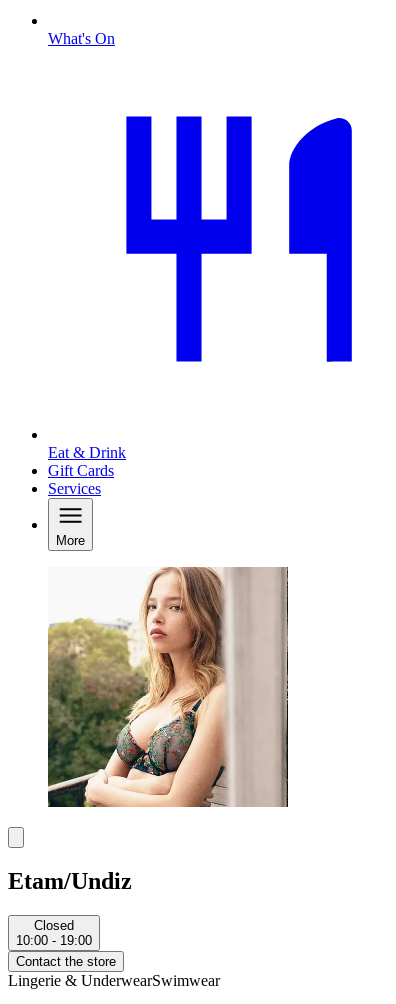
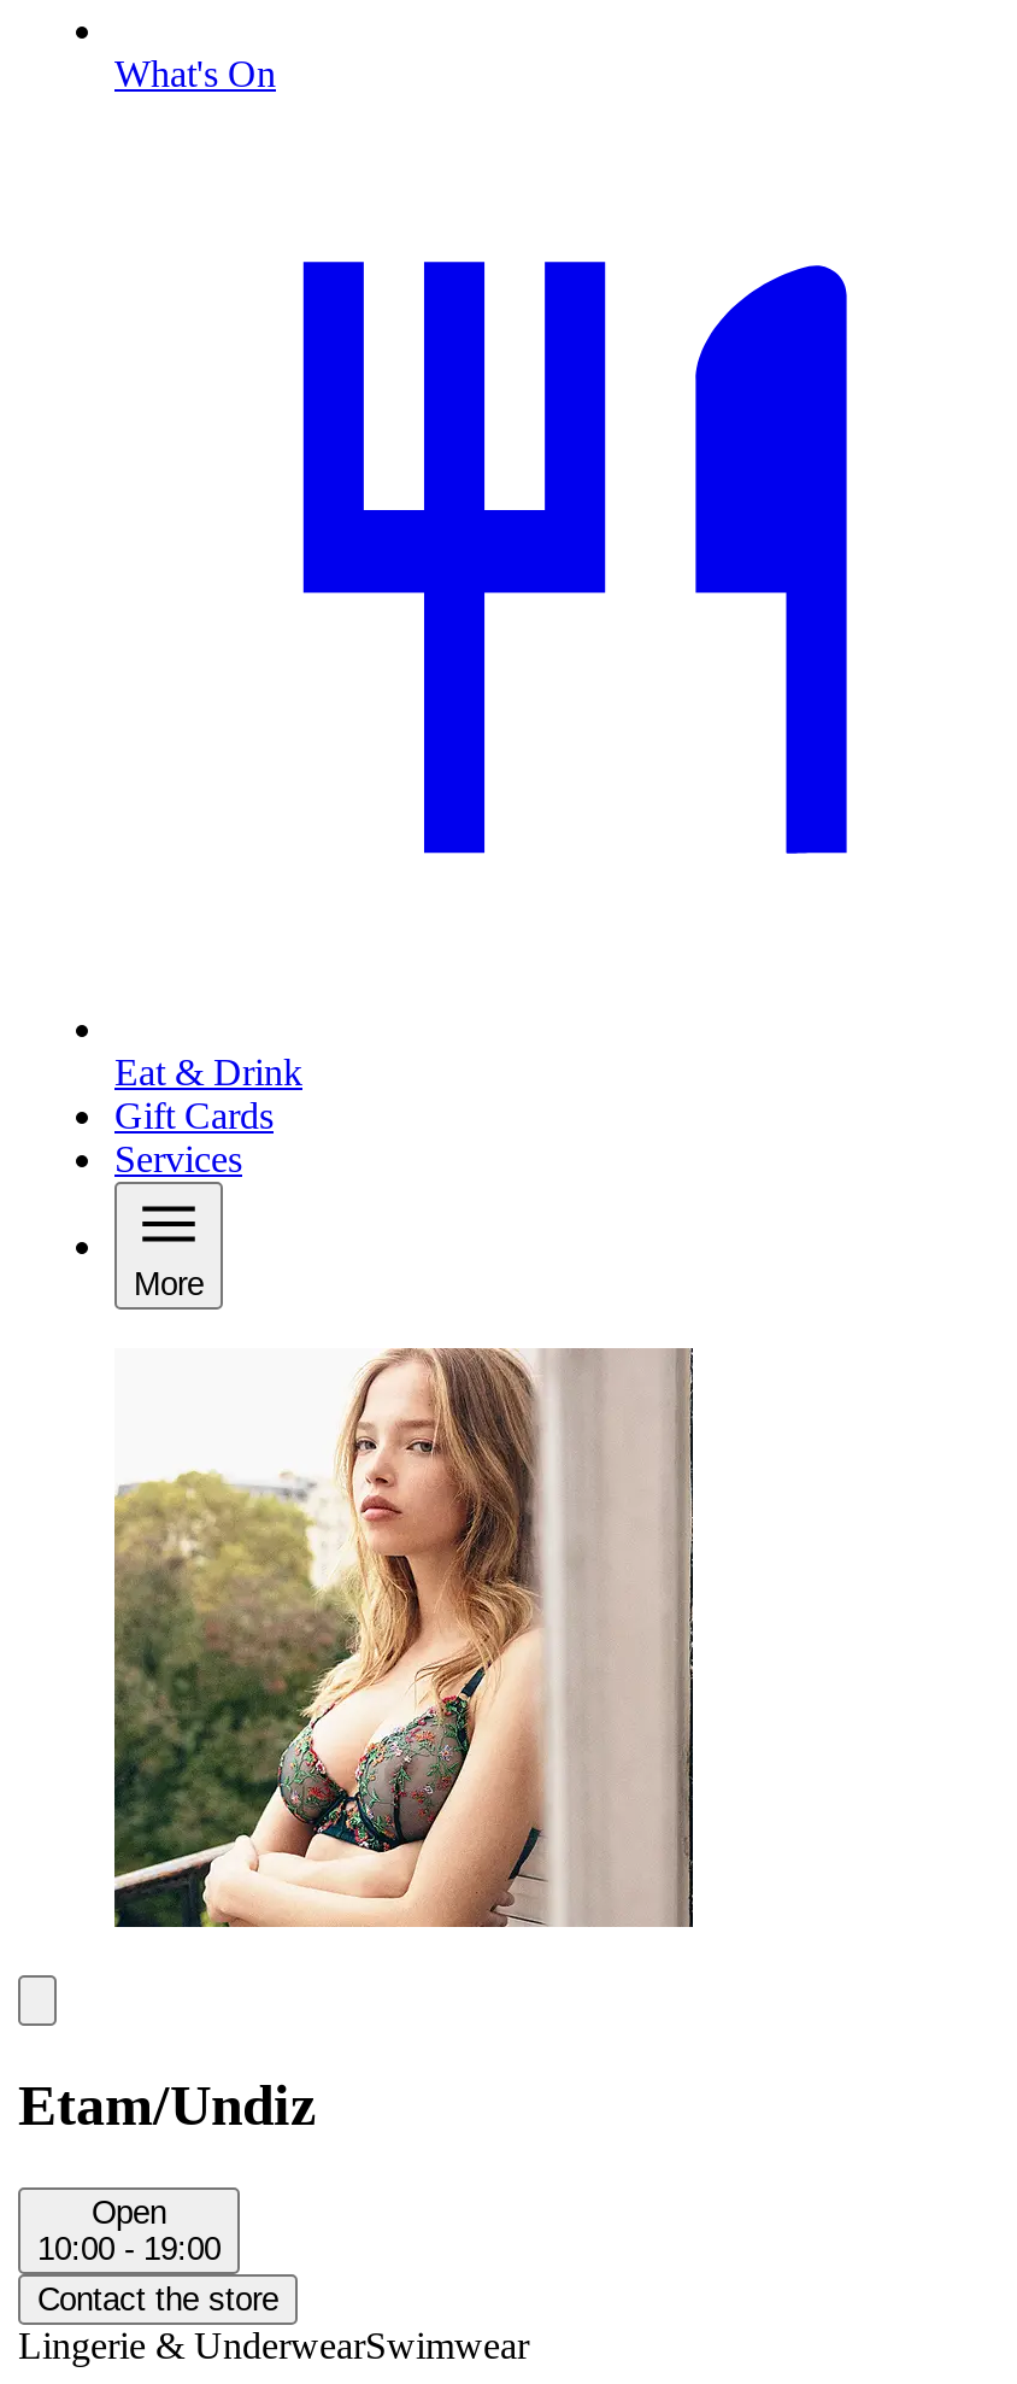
- Closed
+ Open
